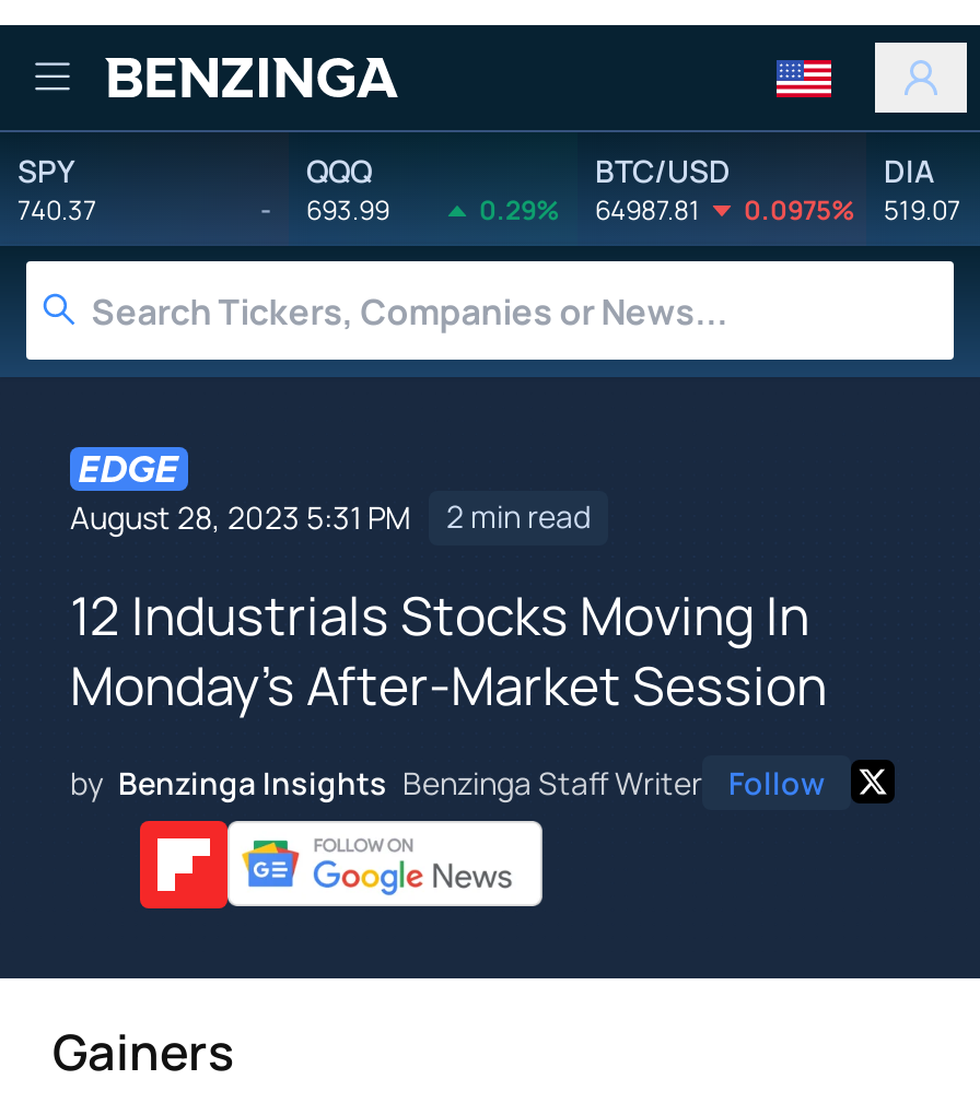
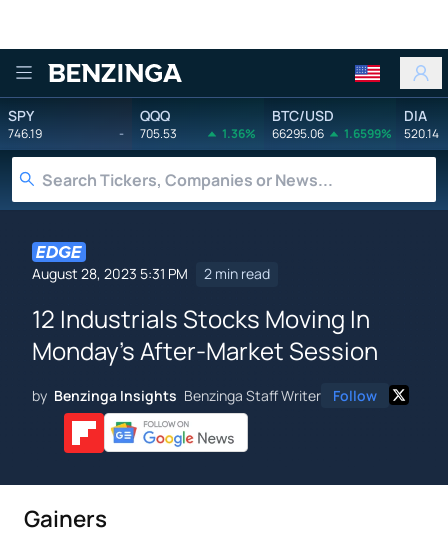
- 740.37
+ 746.19

- 693.99
+ 705.53

- 0.29%
+ 1.36%

- 64987.81
+ 66295.06

- 0.0975%
+ 1.6599%

- 519.07
+ 520.14
